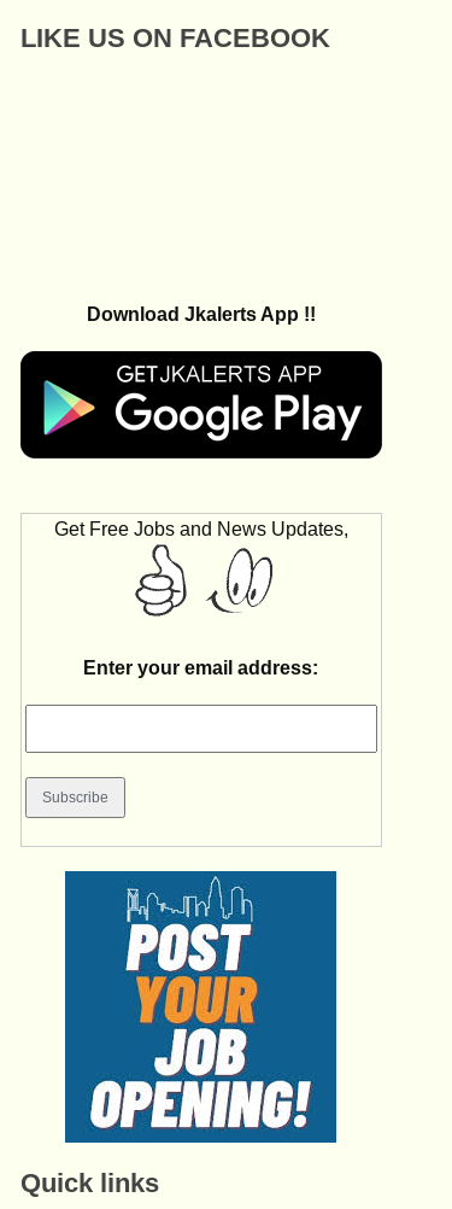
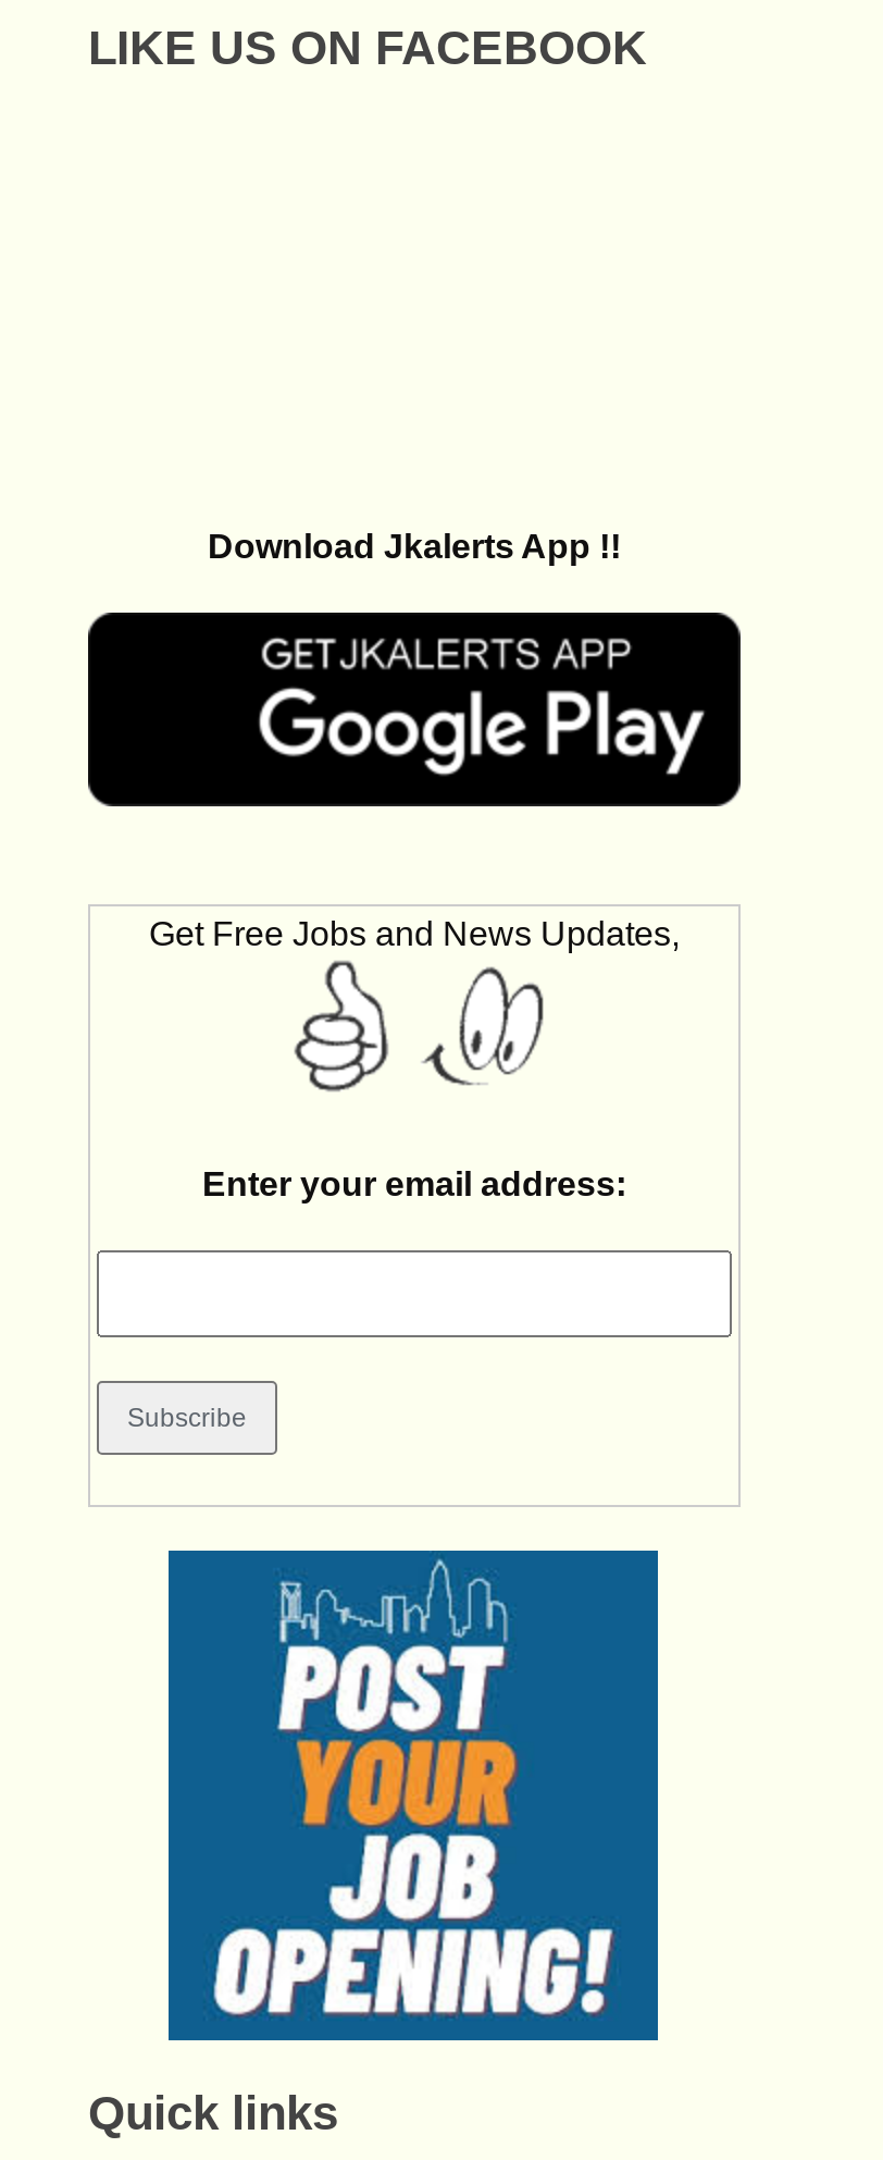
- [image]
